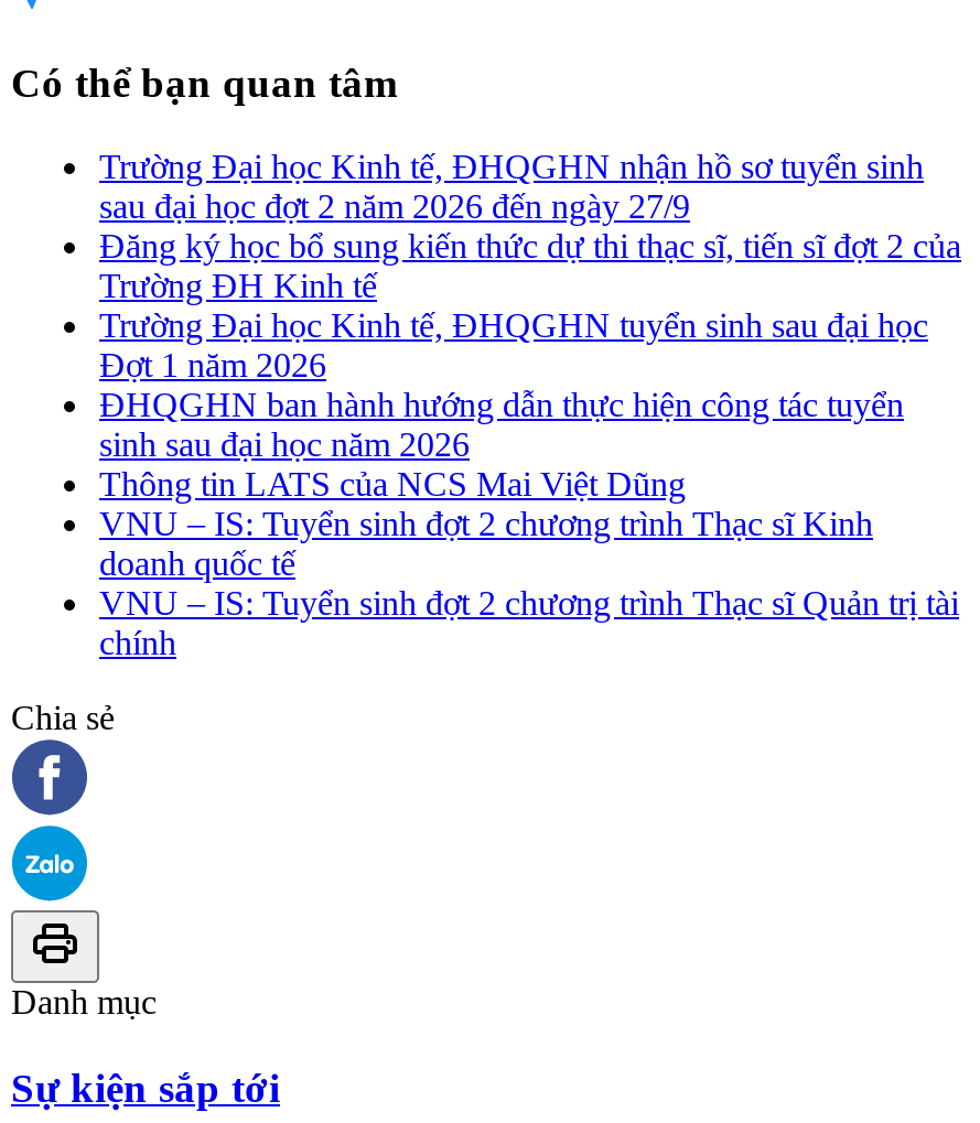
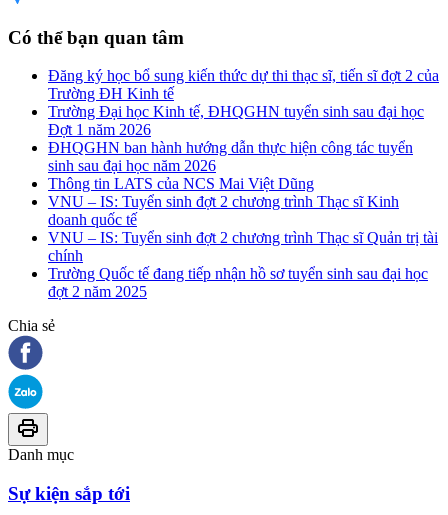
- Trường Đại học Kinh tế, ĐHQGHN nhận hồ sơ tuyển sinh
- sau đại học đợt 2 năm 2026 đến ngày 27/9

moved up: Đăng ký học bổ sung kiến thức dự thi thạc sĩ, tiến sĩ đợt 2 của | Trường ĐH Kinh tế | Trường Đại học Kinh tế, ĐHQGHN tuyển sinh sau đại học | ... | VNU – IS: Tuyển sinh đợt 2 chương trình Thạc sĩ Quản trị tài | chính

+ Trường Quốc tế đang tiếp nhận hồ sơ tuyển sinh sau đại học
+ đợt 2 năm 2025
